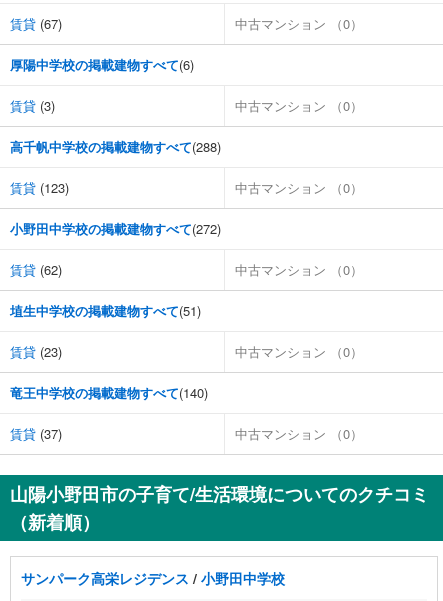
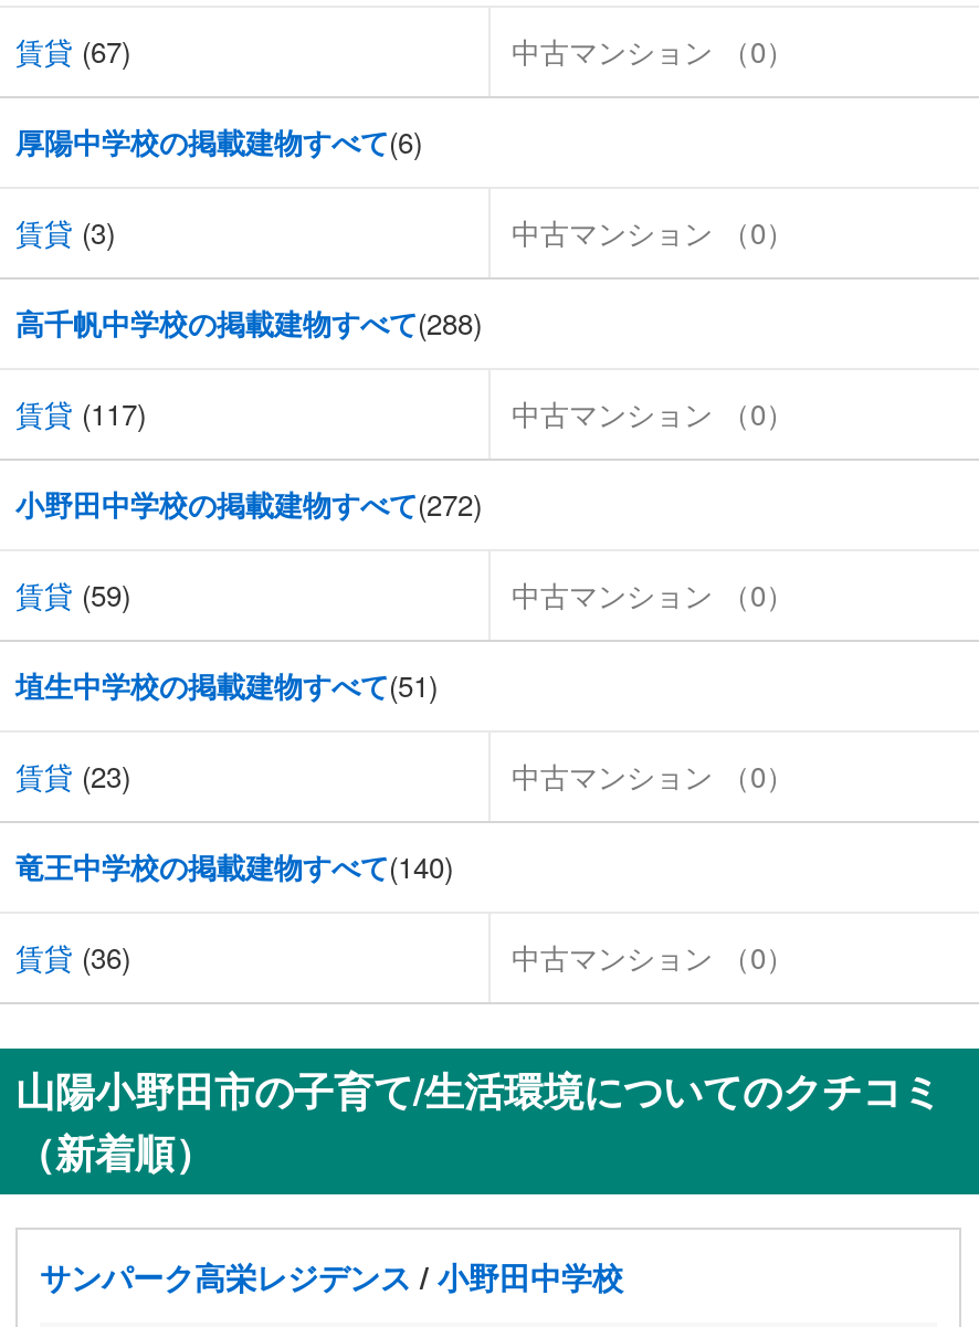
- 賃貸(123)
+ 賃貸(117)

- 賃貸(62)
+ 賃貸(59)

- 賃貸(37)
+ 賃貸(36)
